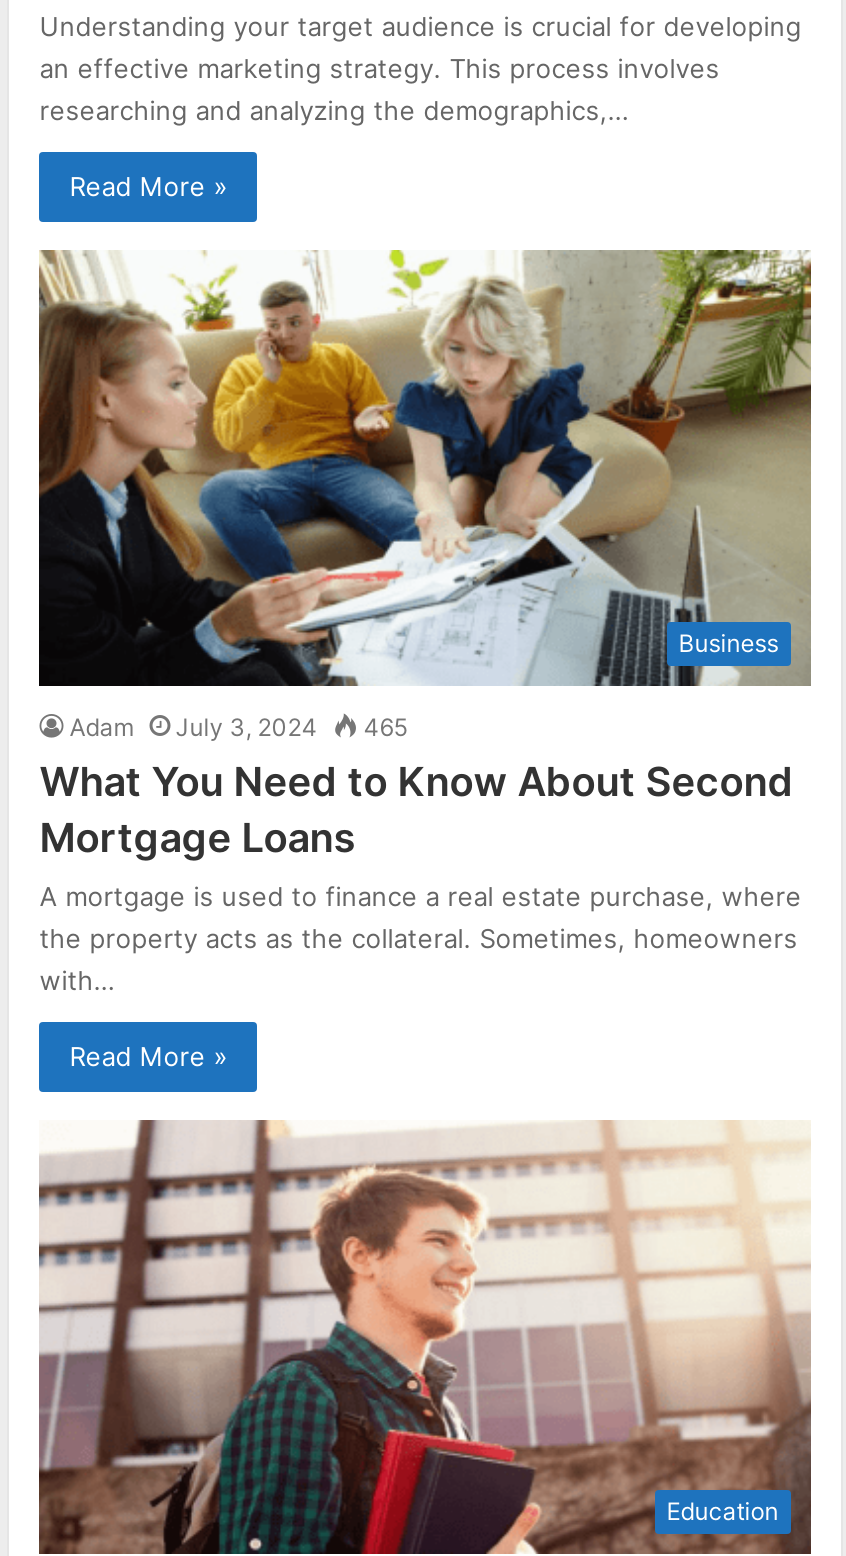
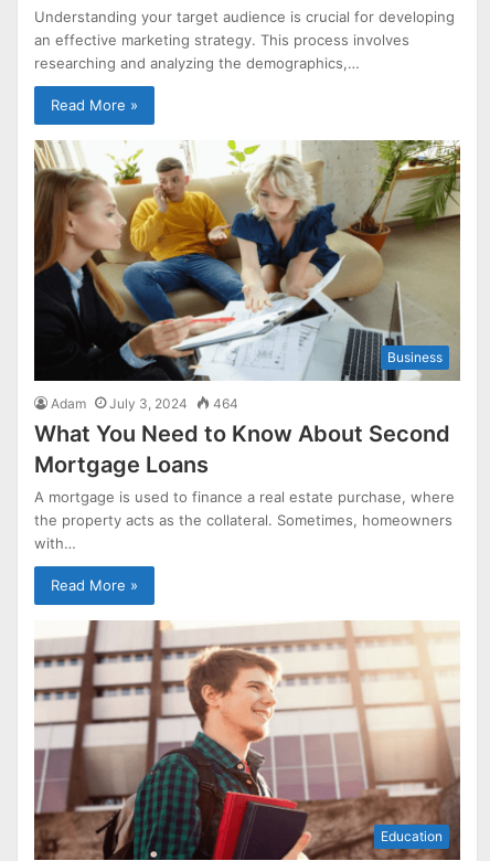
- Adam July 3, 2024 465
+ Adam July 3, 2024 464
